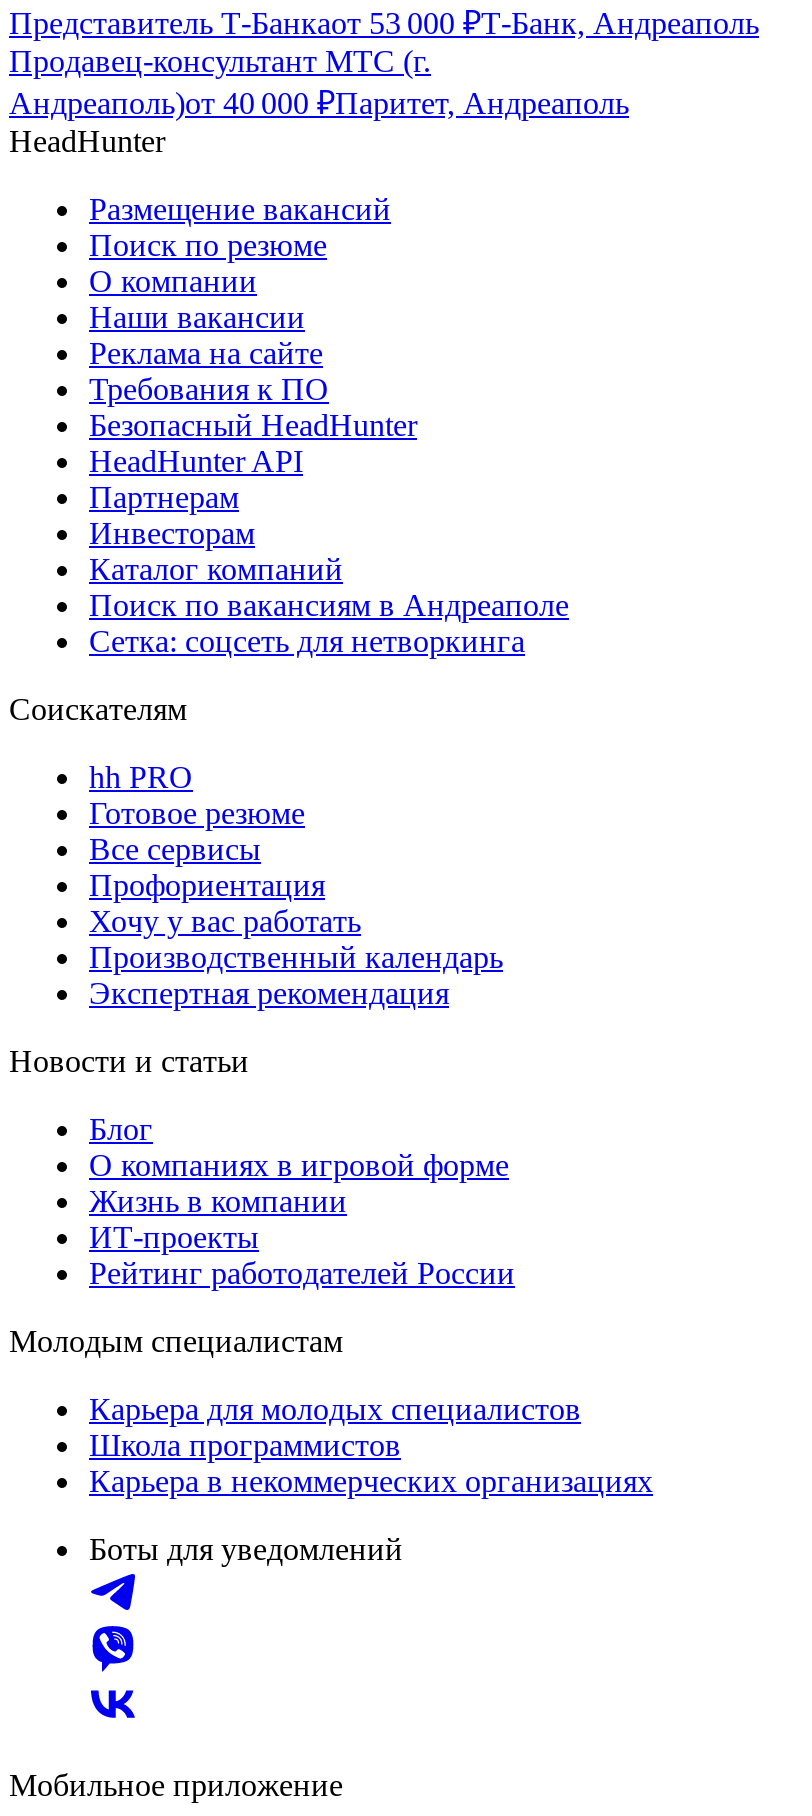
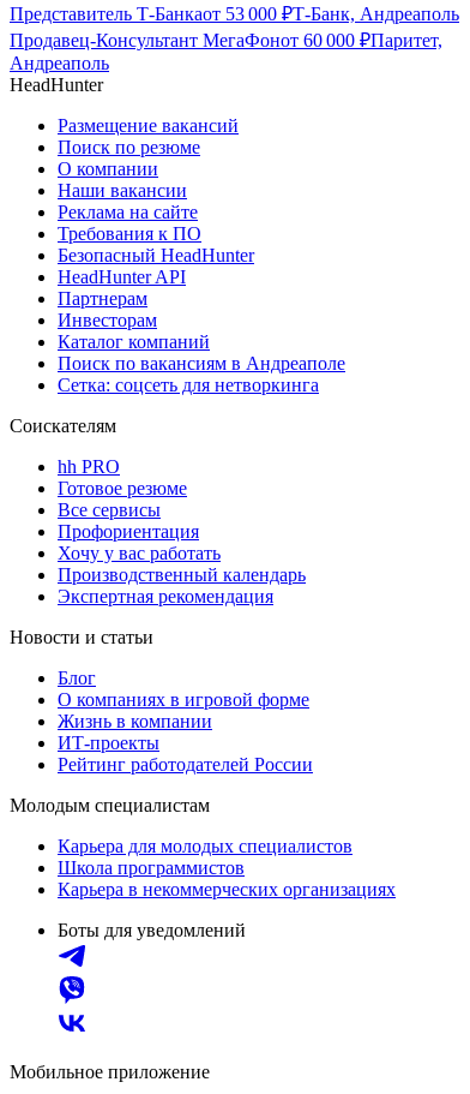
- Продавец-консультант МТС (г.
- Андреаполь)от 40 000 ₽Паритет, Андреаполь
+ Продавец-Консультант МегаФонот 60 000 ₽Паритет,
+ Андреаполь
